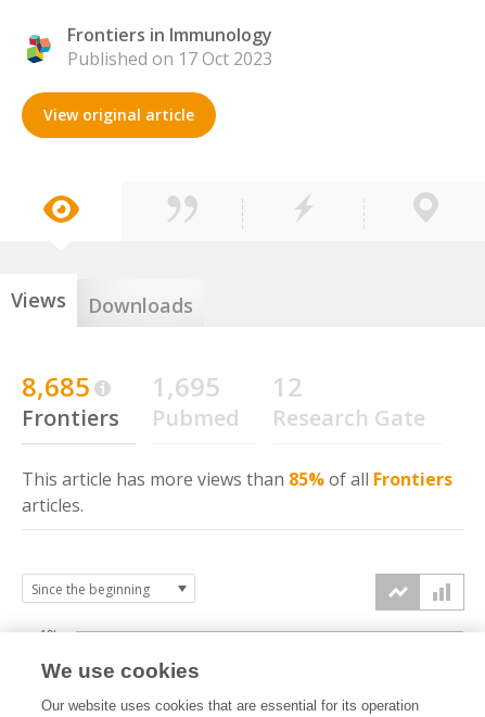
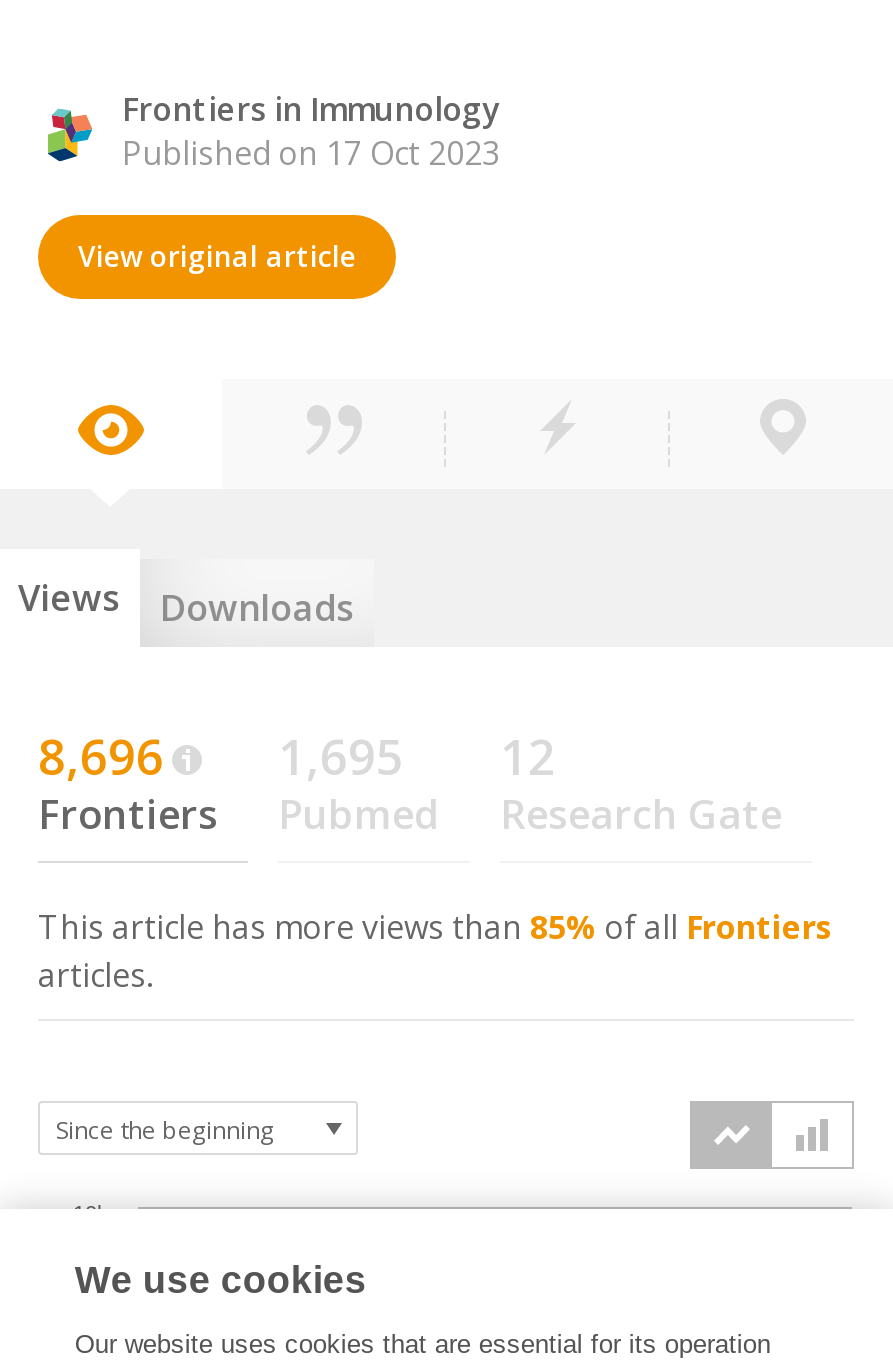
- 8,685
+ 8,696
